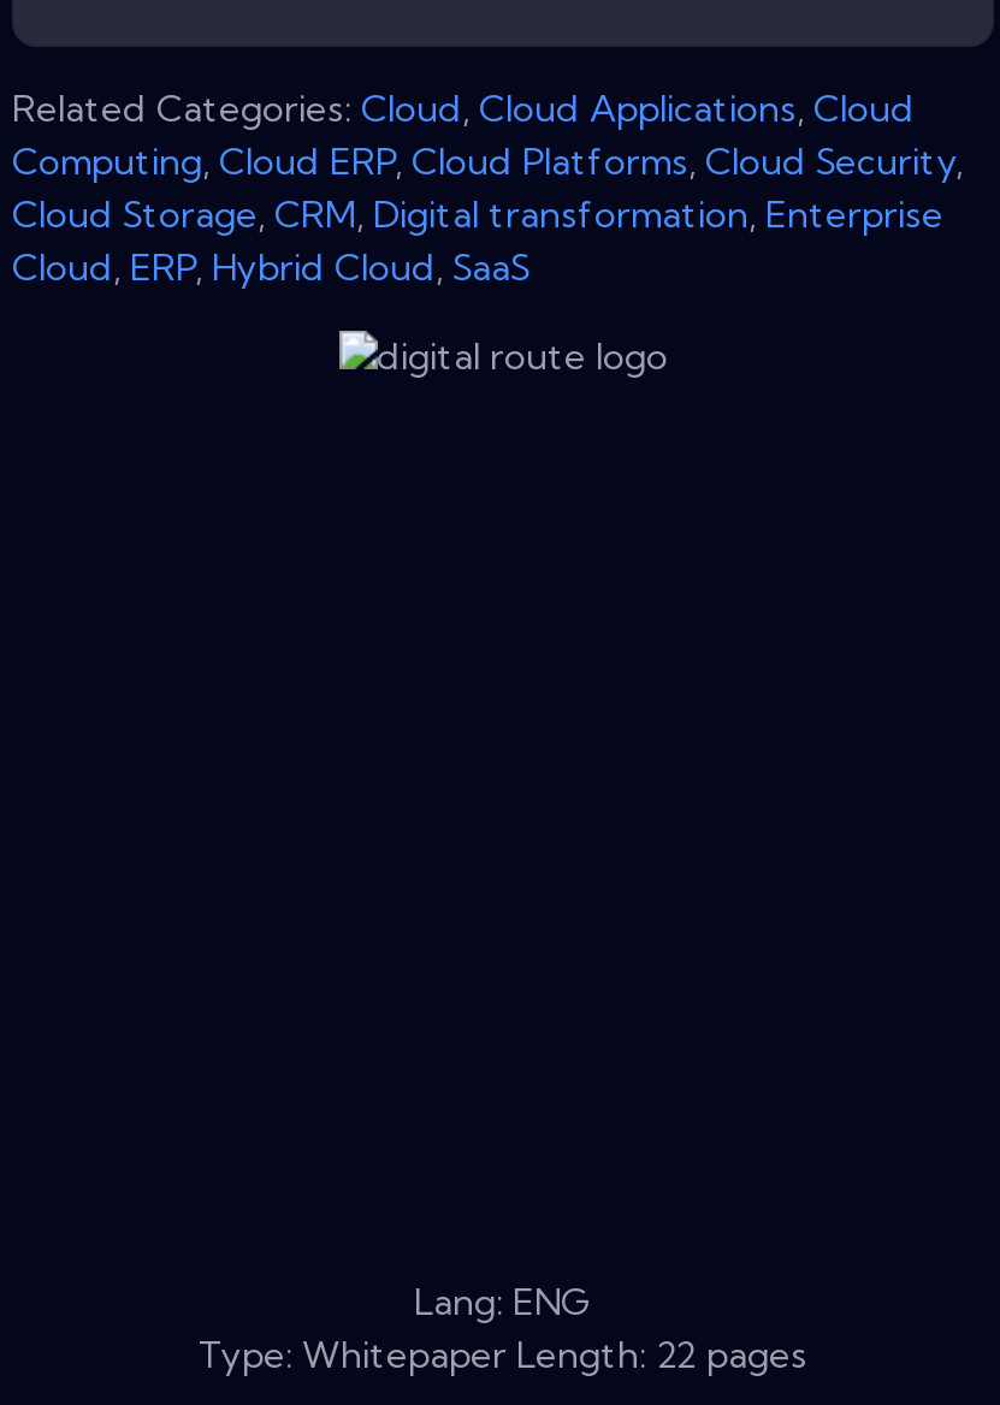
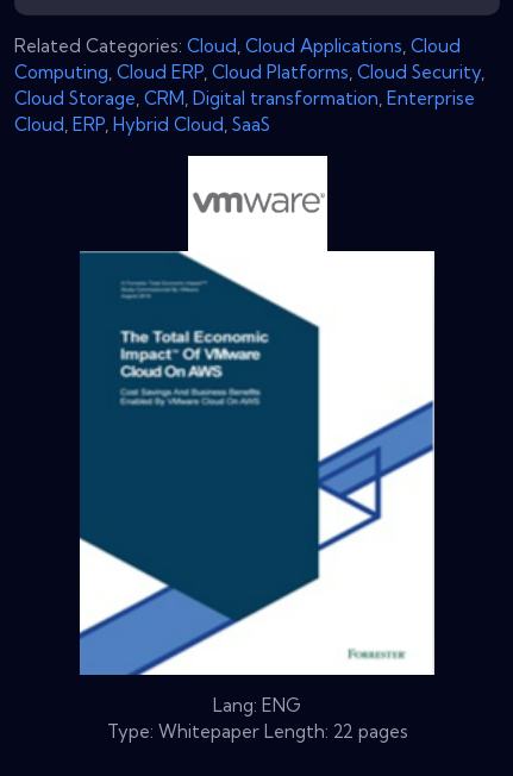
+ [image]
